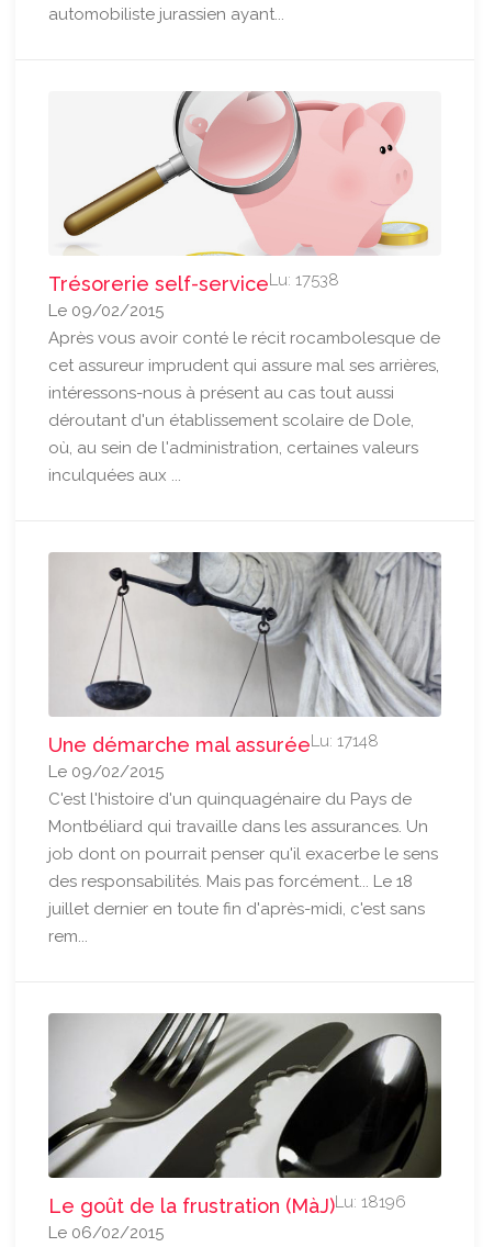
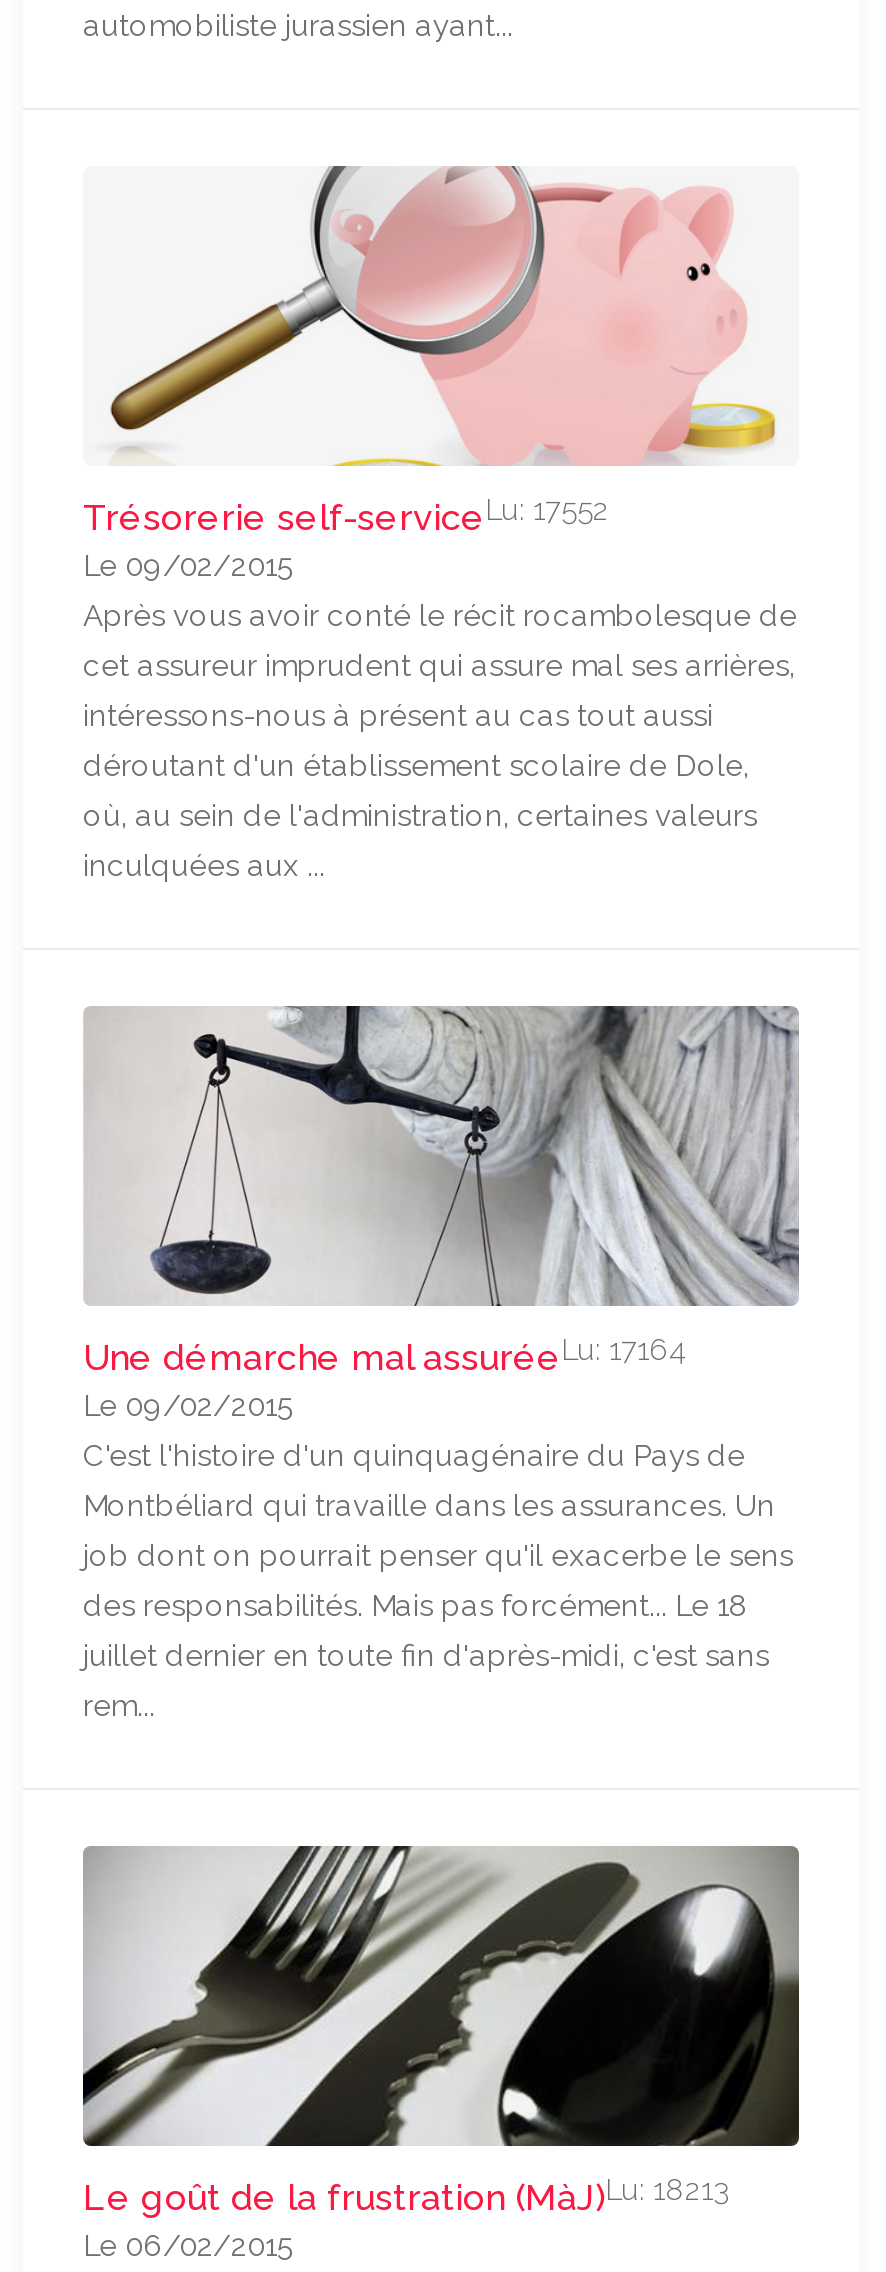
- Trésorerie self-serviceLu: 17538
+ Trésorerie self-serviceLu: 17552

- Une démarche mal assuréeLu: 17148
+ Une démarche mal assuréeLu: 17164

- Le goût de la frustration (MàJ)Lu: 18196
+ Le goût de la frustration (MàJ)Lu: 18213
